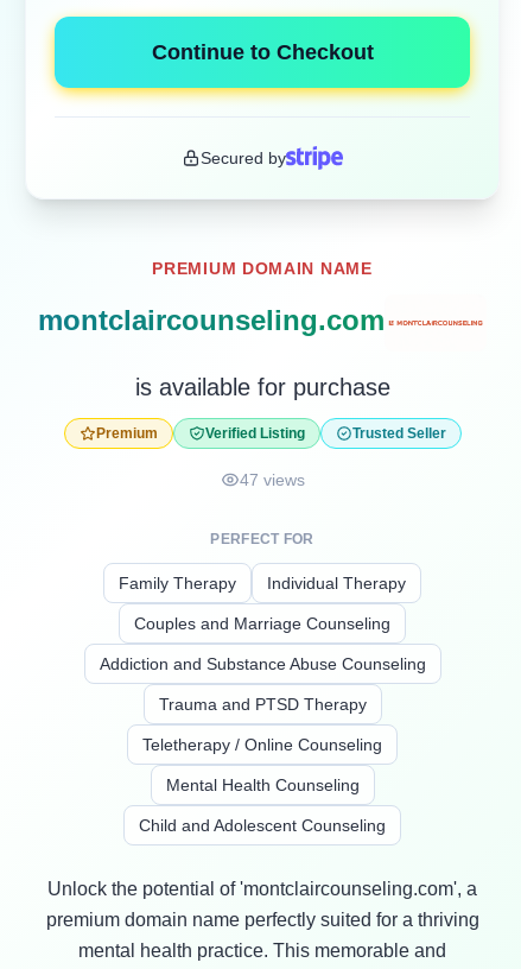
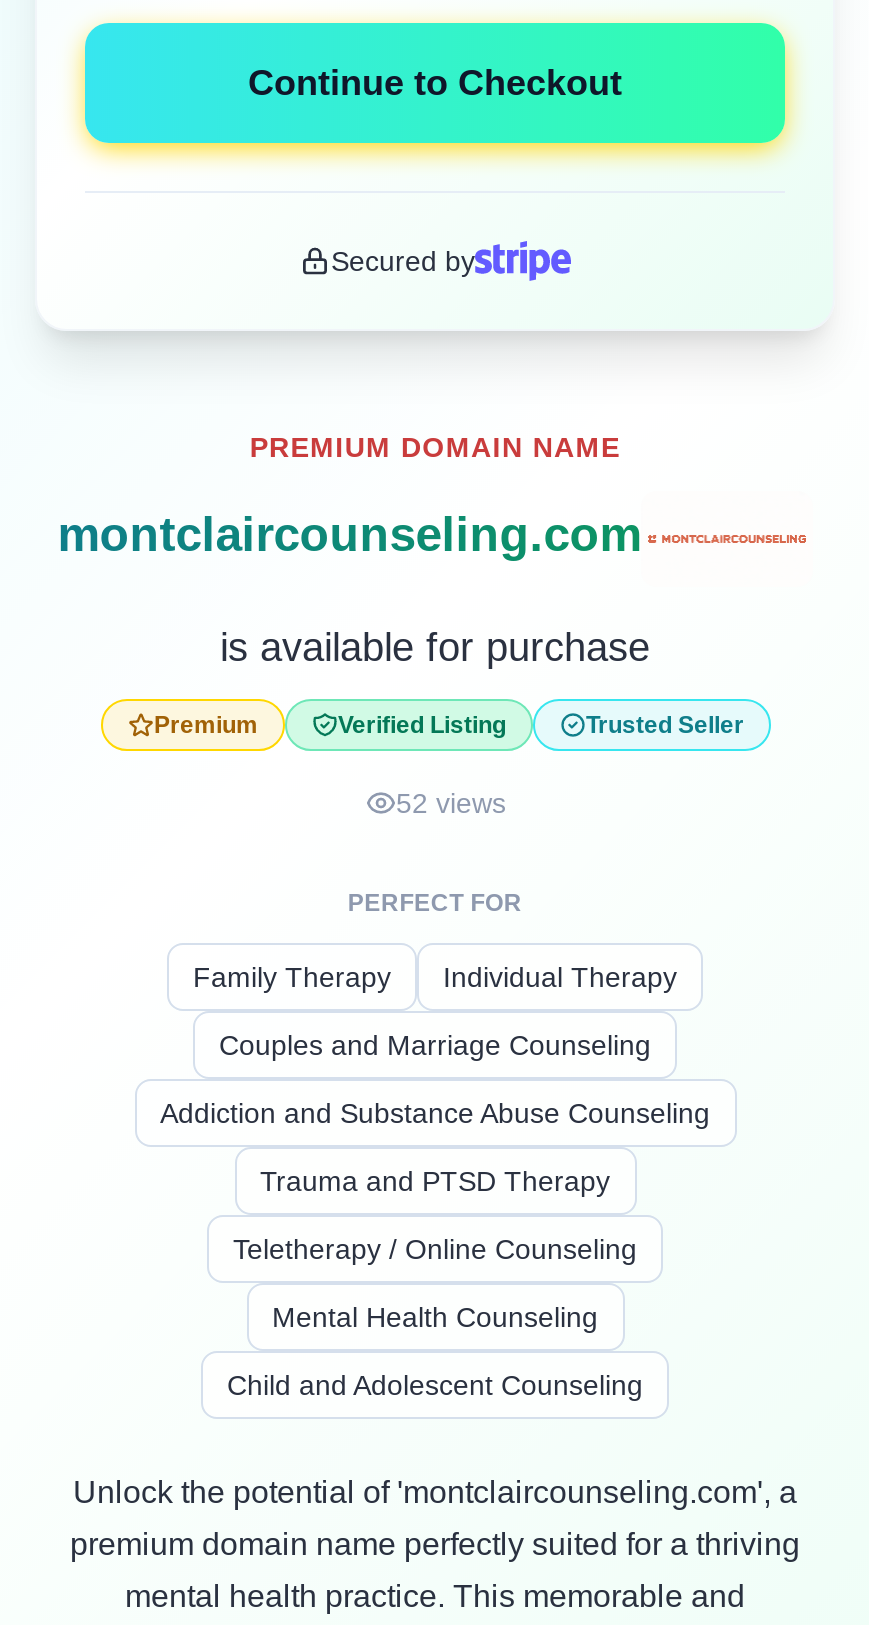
- 47 views
+ 52 views
